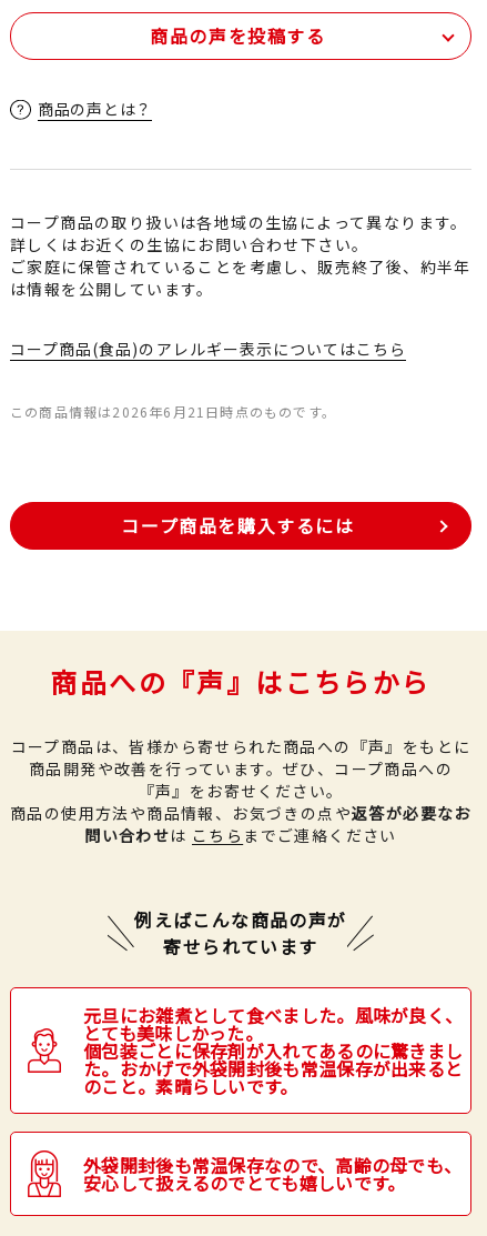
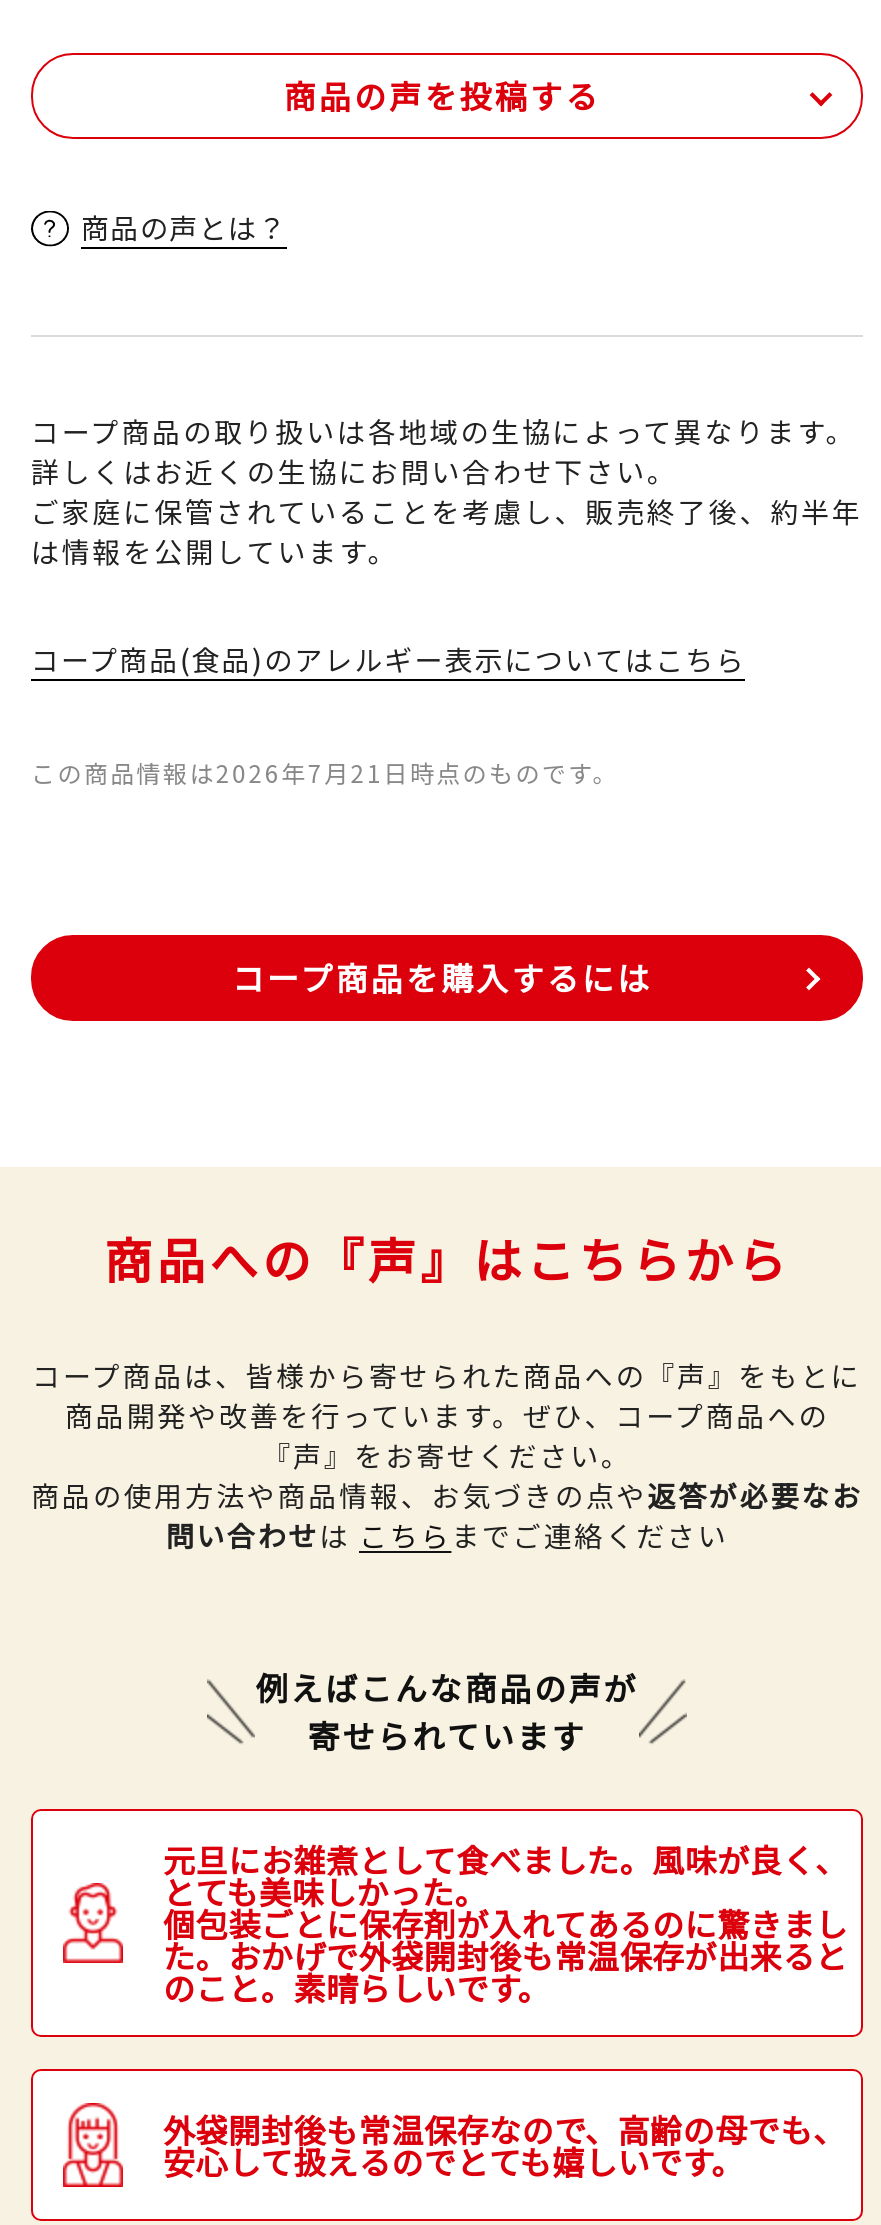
- この商品情報は2026年6月21日時点のものです。
+ この商品情報は2026年7月21日時点のものです。
